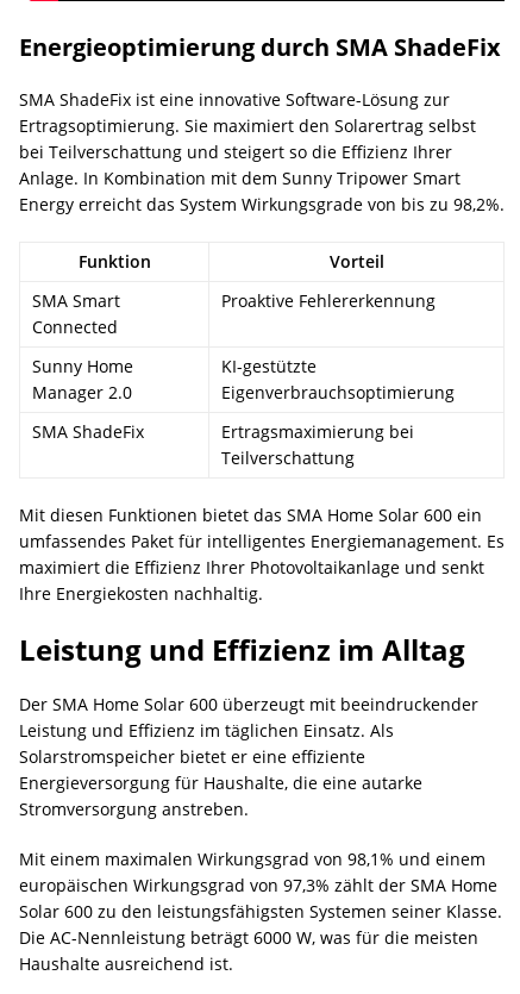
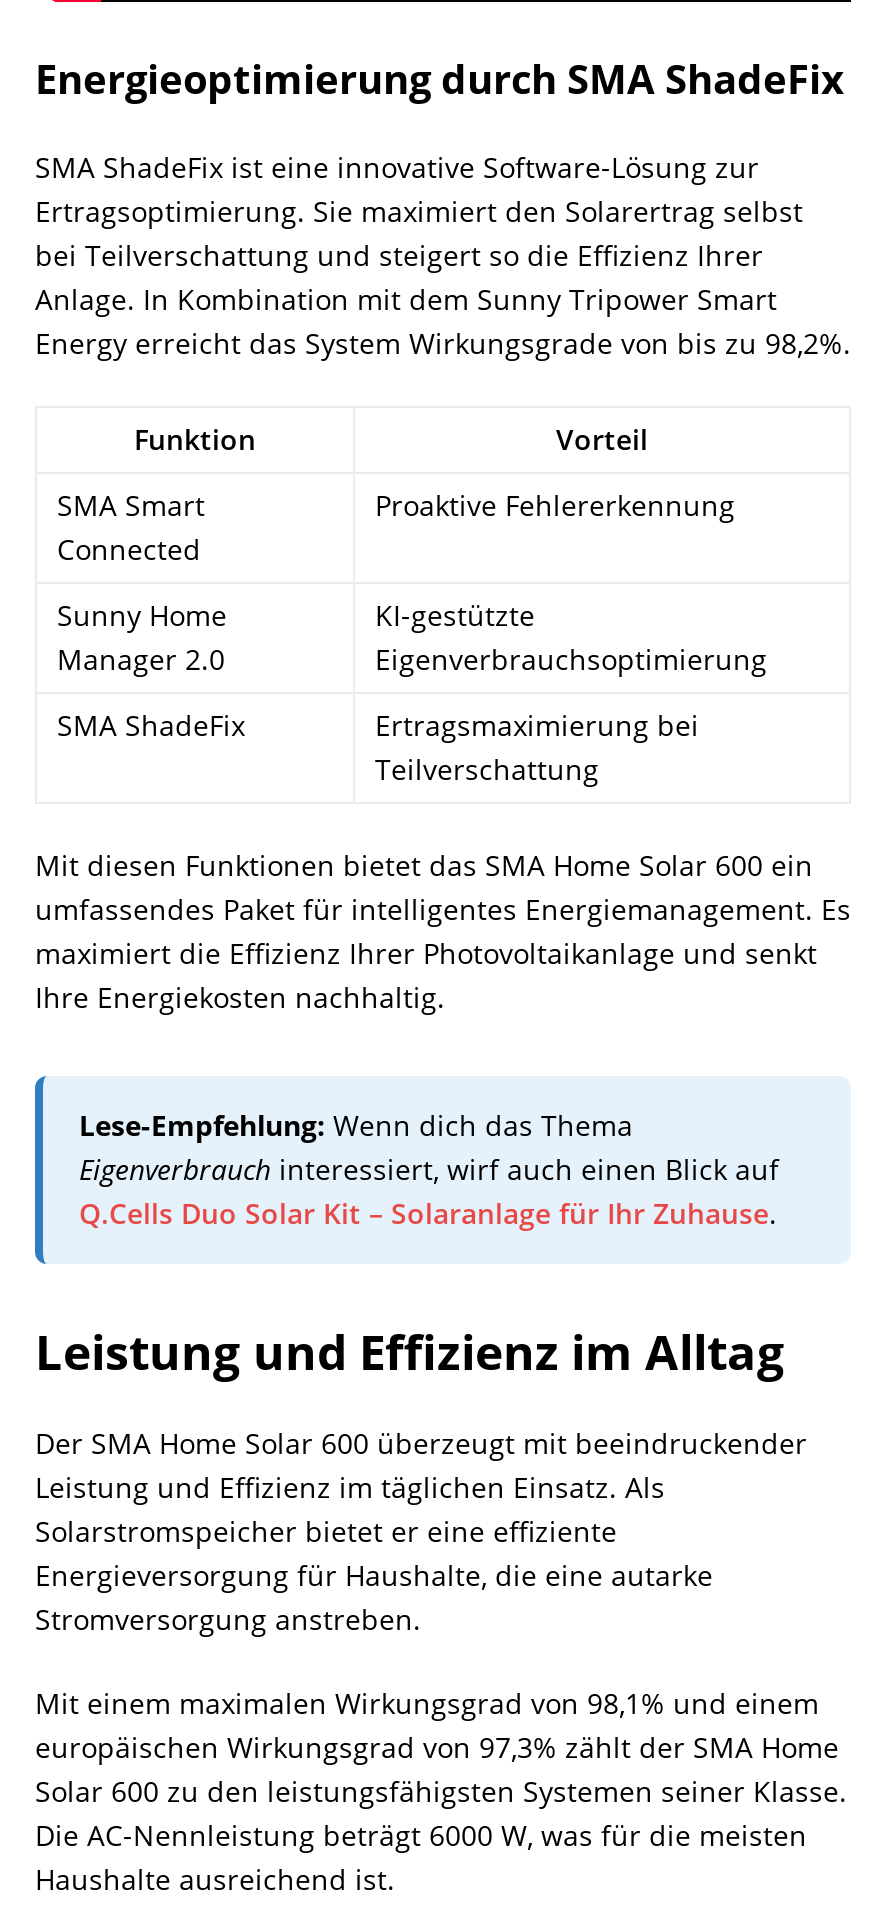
+ [image]
+ Lese-Empfehlung: Wenn dich das Thema
+ Eigenverbrauch interessiert, wirf auch einen Blick auf
+ Q.Cells Duo Solar Kit – Solaranlage für Ihr Zuhause.
